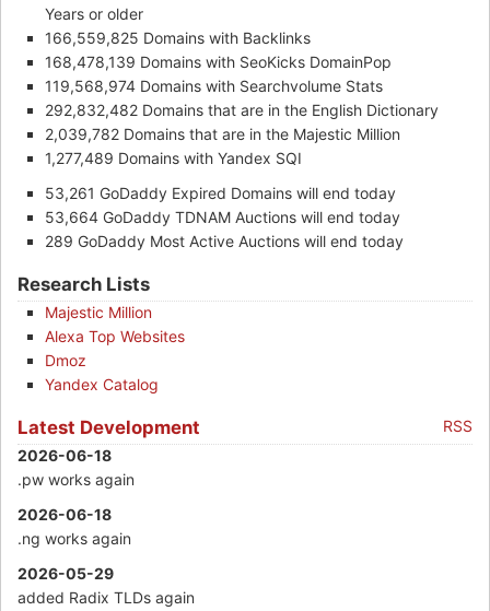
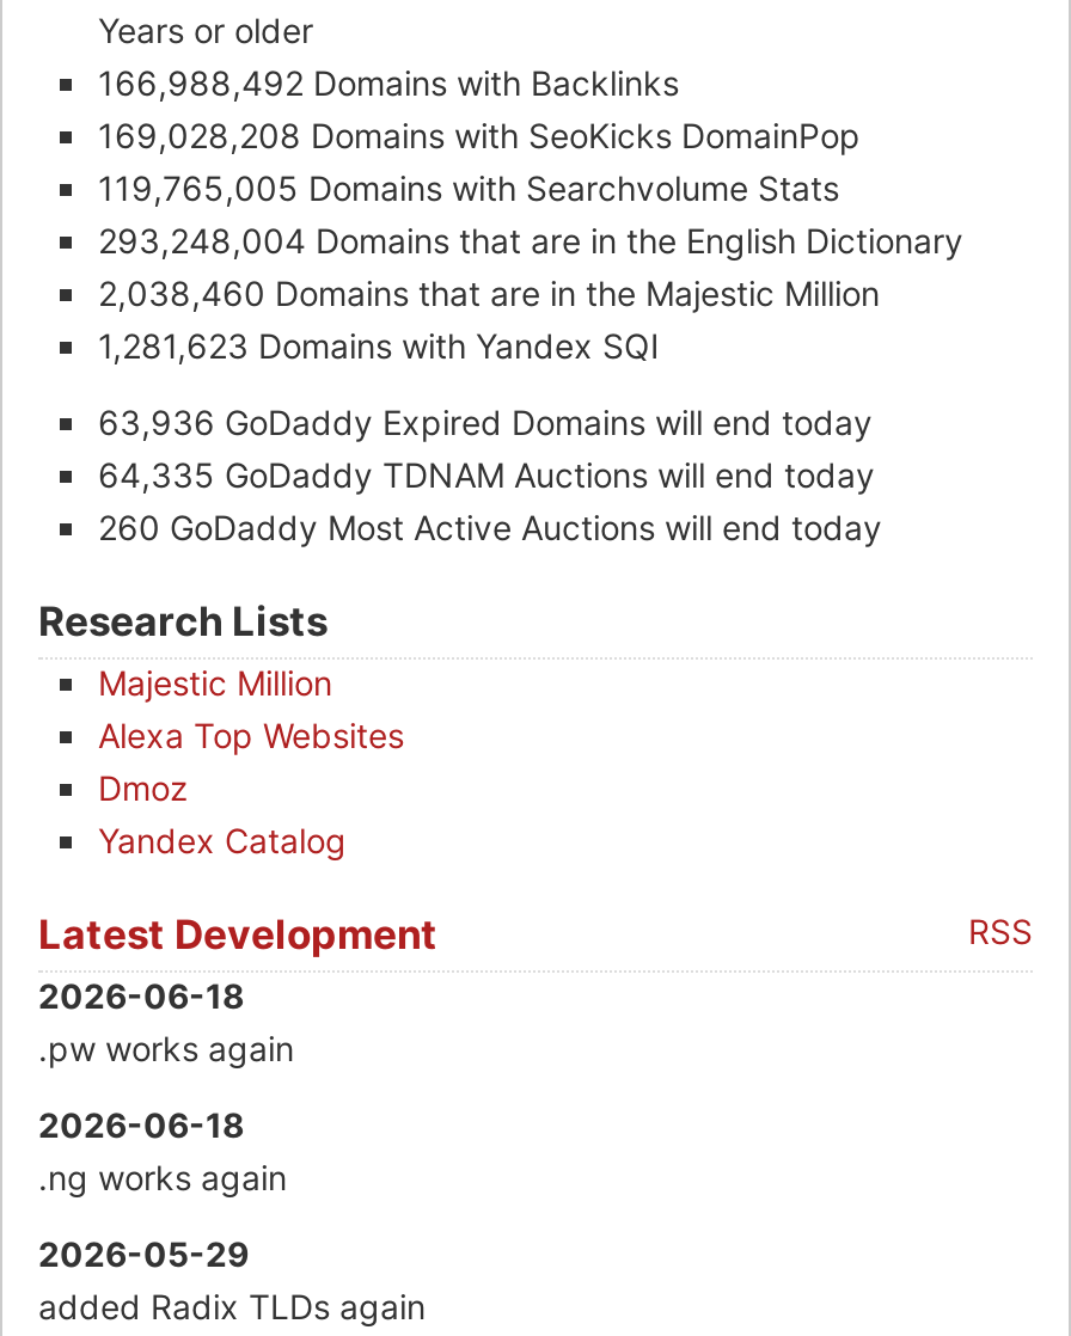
- 166,559,825 Domains with Backlinks
+ 166,988,492 Domains with Backlinks

- 168,478,139 Domains with SeoKicks DomainPop
+ 169,028,208 Domains with SeoKicks DomainPop

- 119,568,974 Domains with Searchvolume Stats
+ 119,765,005 Domains with Searchvolume Stats

- 292,832,482 Domains that are in the English Dictionary
+ 293,248,004 Domains that are in the English Dictionary

- 2,039,782 Domains that are in the Majestic Million
+ 2,038,460 Domains that are in the Majestic Million

- 1,277,489 Domains with Yandex SQI
+ 1,281,623 Domains with Yandex SQI

- 53,261 GoDaddy Expired Domains will end today
+ 63,936 GoDaddy Expired Domains will end today

- 53,664 GoDaddy TDNAM Auctions will end today
+ 64,335 GoDaddy TDNAM Auctions will end today

- 289 GoDaddy Most Active Auctions will end today
+ 260 GoDaddy Most Active Auctions will end today
